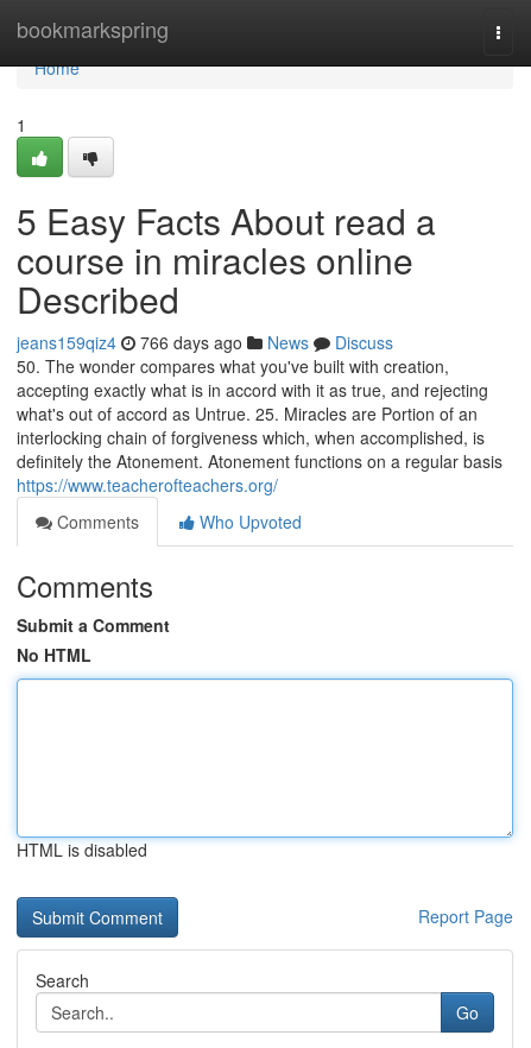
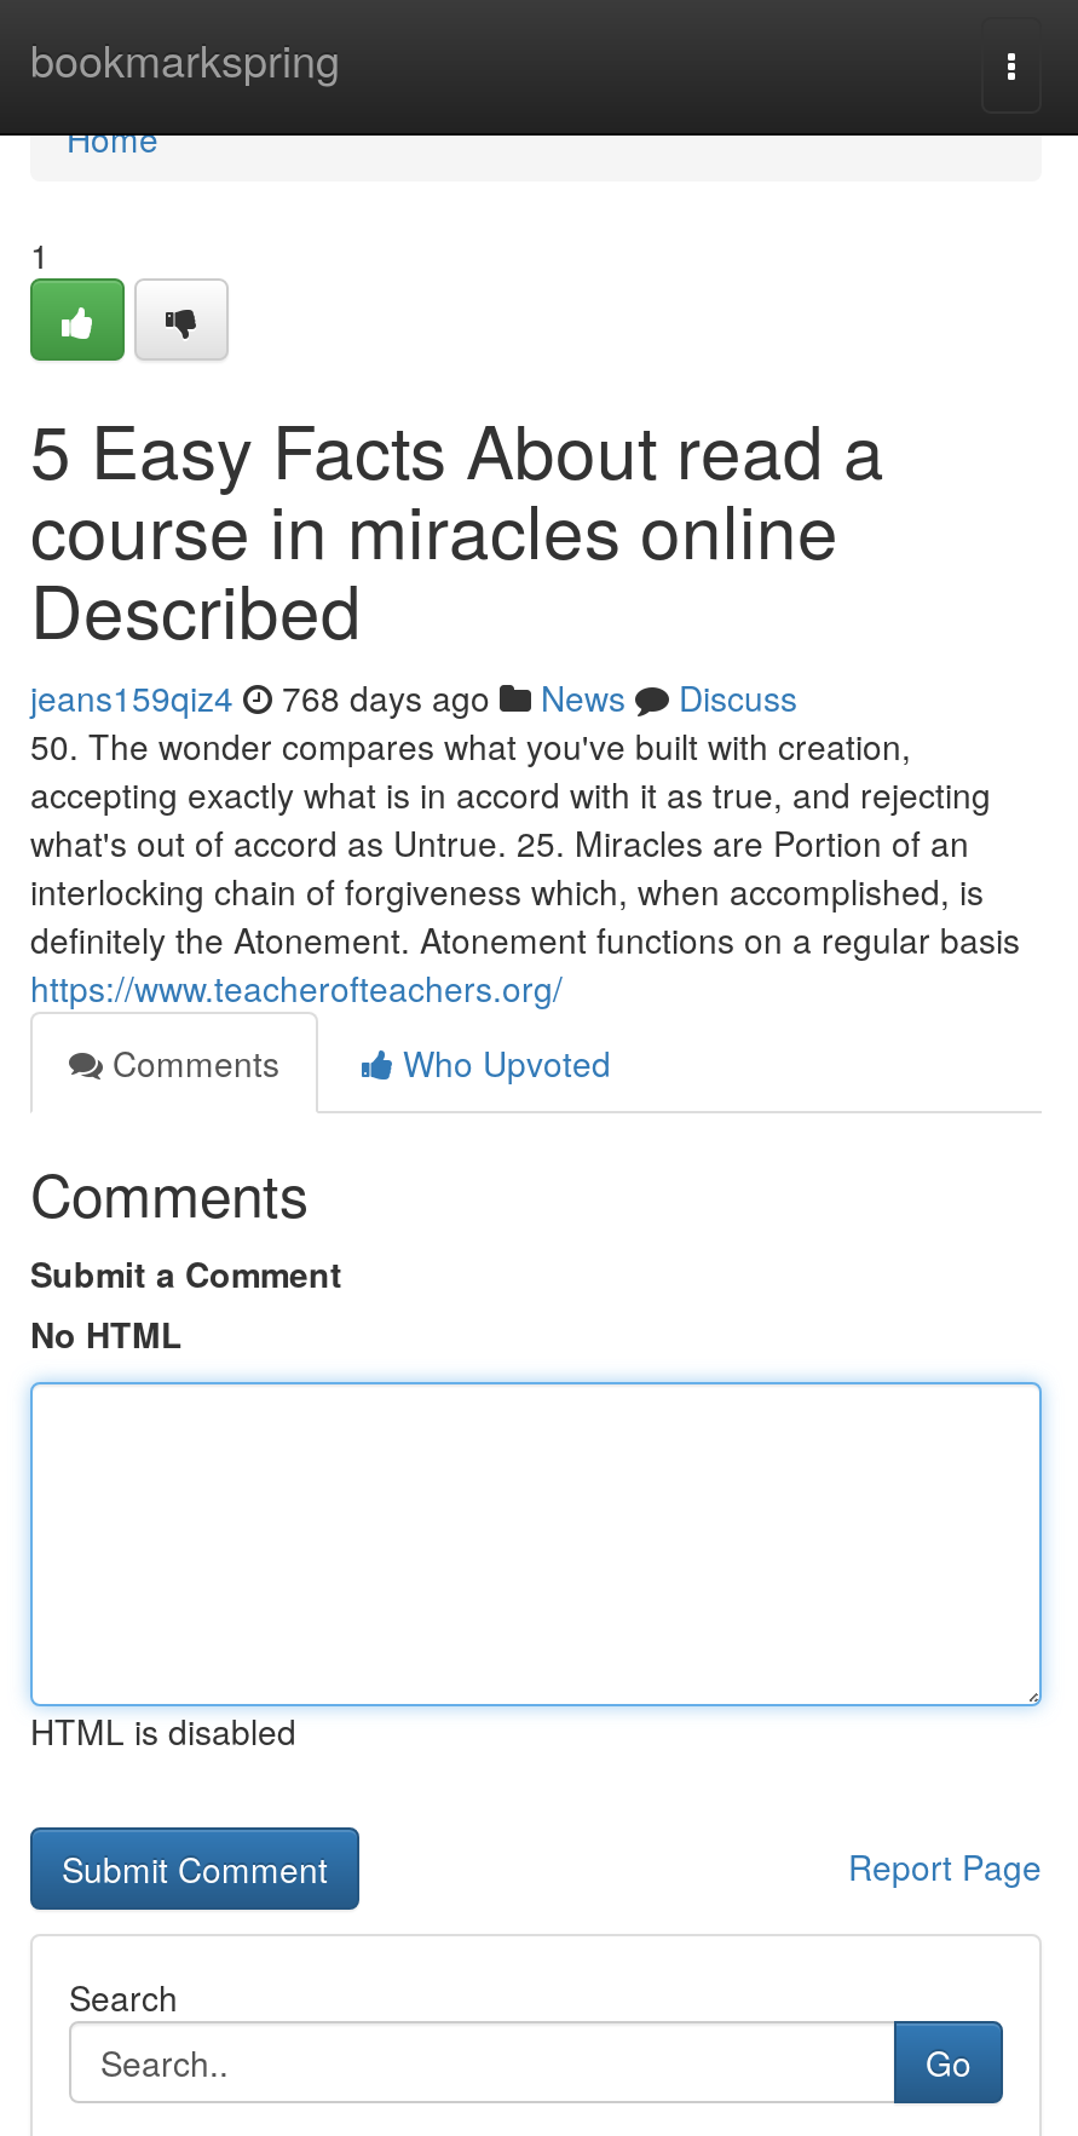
- jeans159qiz4 766 days ago News Discuss
+ jeans159qiz4 768 days ago News Discuss
